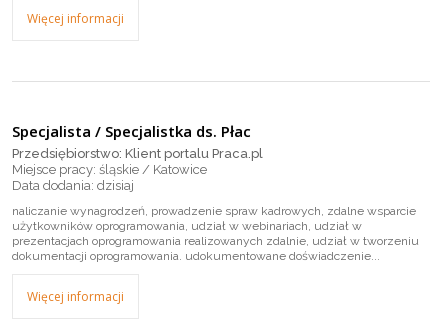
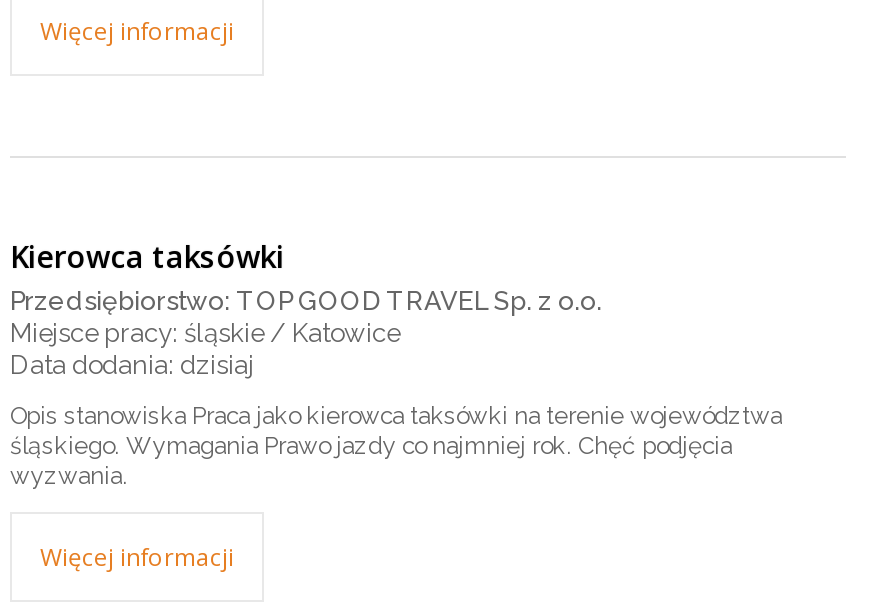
- Specjalista / Specjalistka ds. Płac
- Przedsiębiorstwo: Klient portalu Praca.pl
+ Kierowca taksówki
+ Przedsiębiorstwo: TOP GOOD TRAVEL Sp. z o.o.

- naliczanie wynagrodzeń, prowadzenie spraw kadrowych, zdalne wsparcie
- użytkowników oprogramowania, udział w webinariach, udział w
- prezentacjach oprogramowania realizowanych zdalnie, udział w tworzeniu
- dokumentacji oprogramowania. udokumentowane doświadczenie...
+ Opis stanowiska Praca jako kierowca taksówki na terenie województwa
+ śląskiego. Wymagania Prawo jazdy co najmniej rok. Chęć podjęcia
+ wyzwania.
